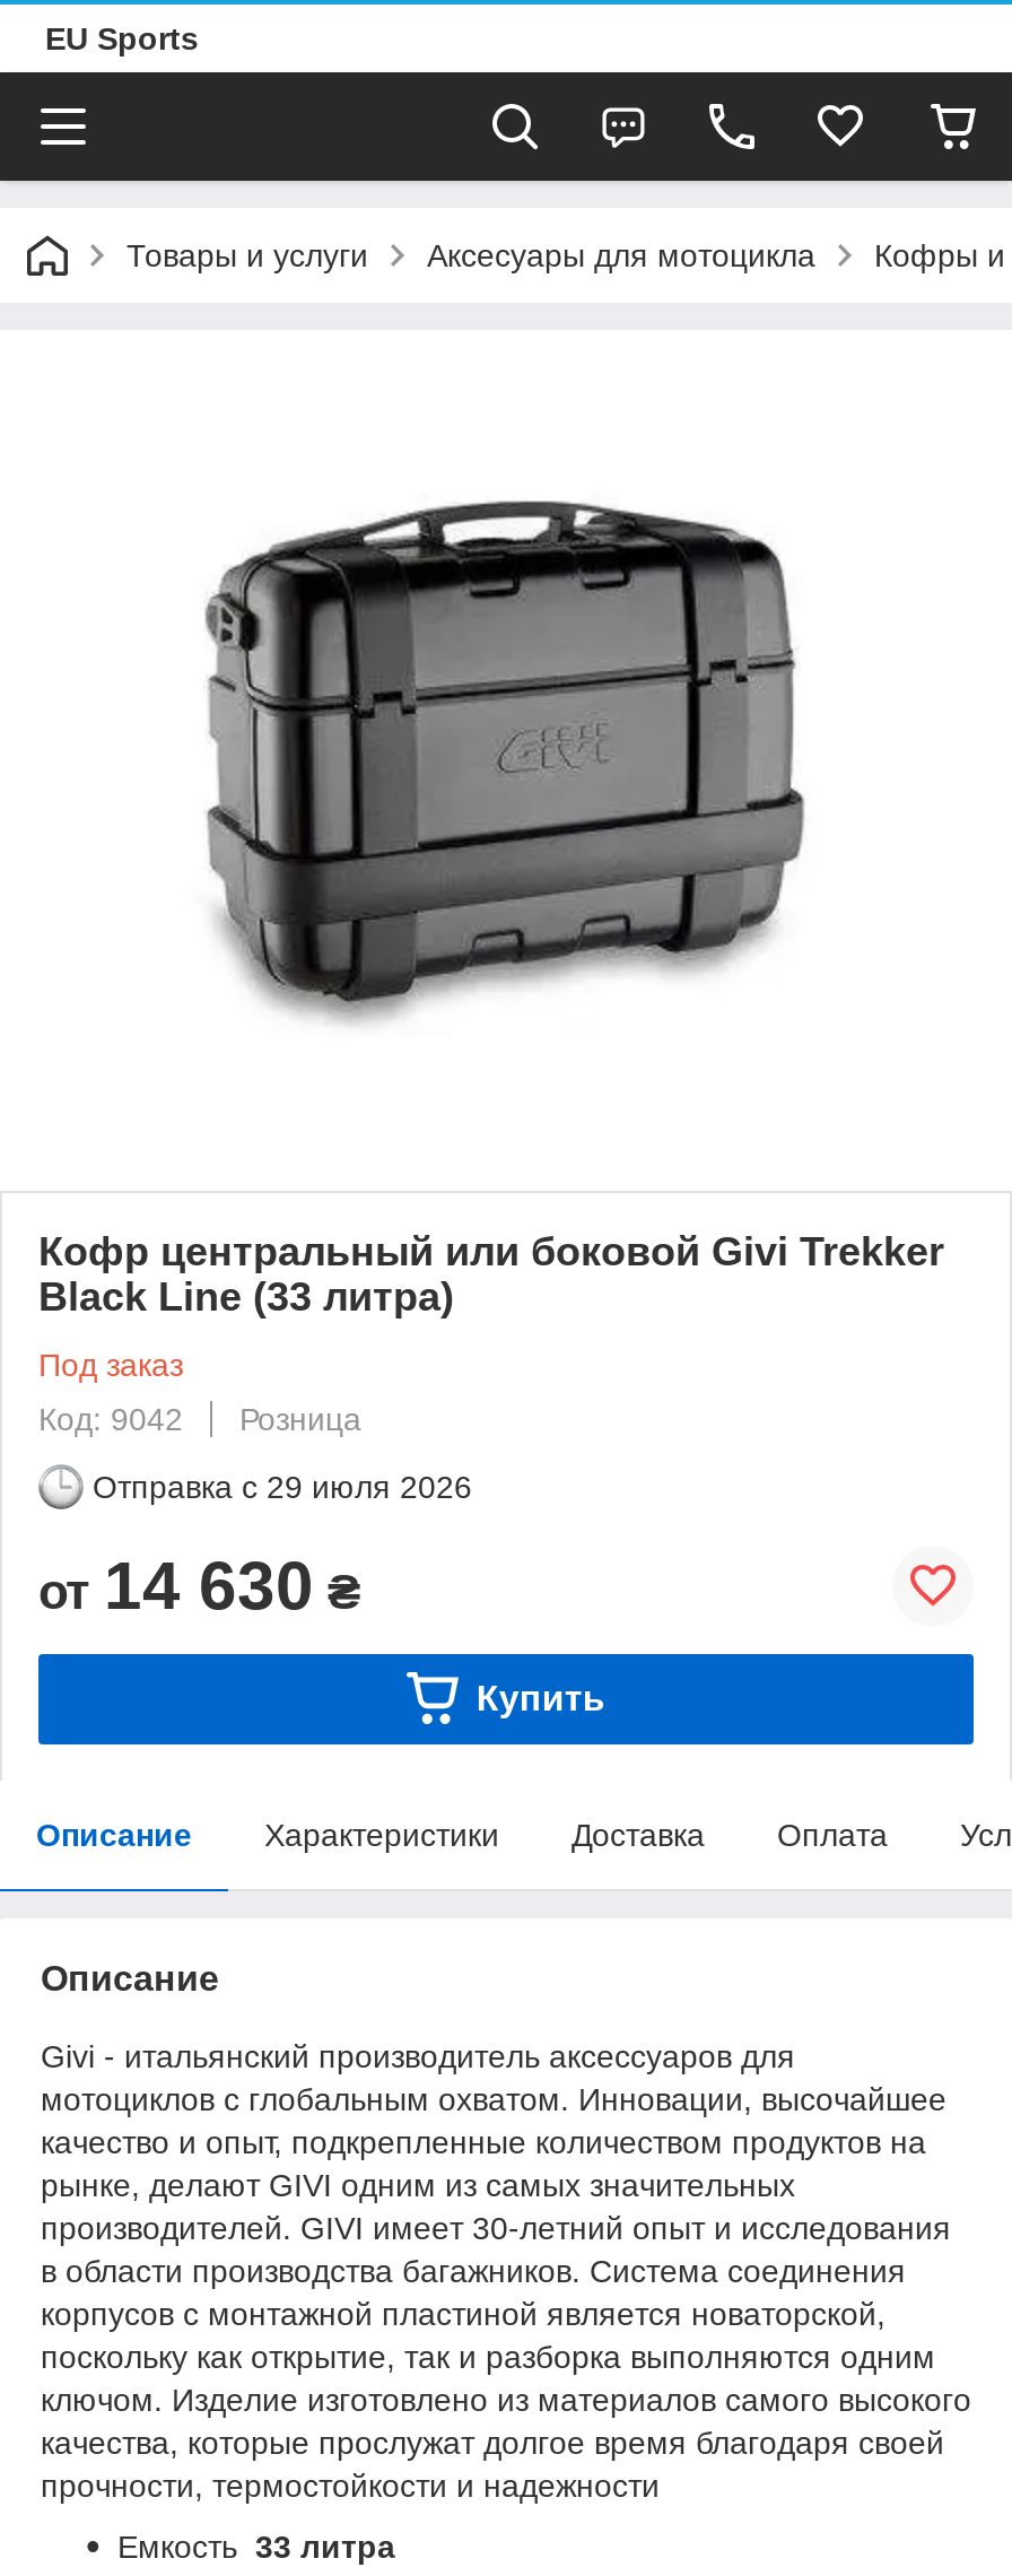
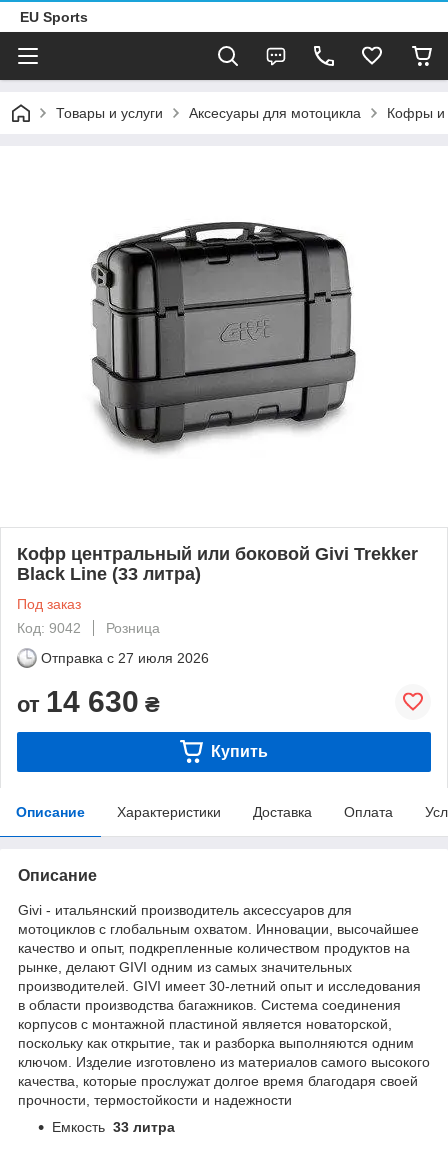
- Отправка с 29 июля 2026
+ Отправка с 27 июля 2026
